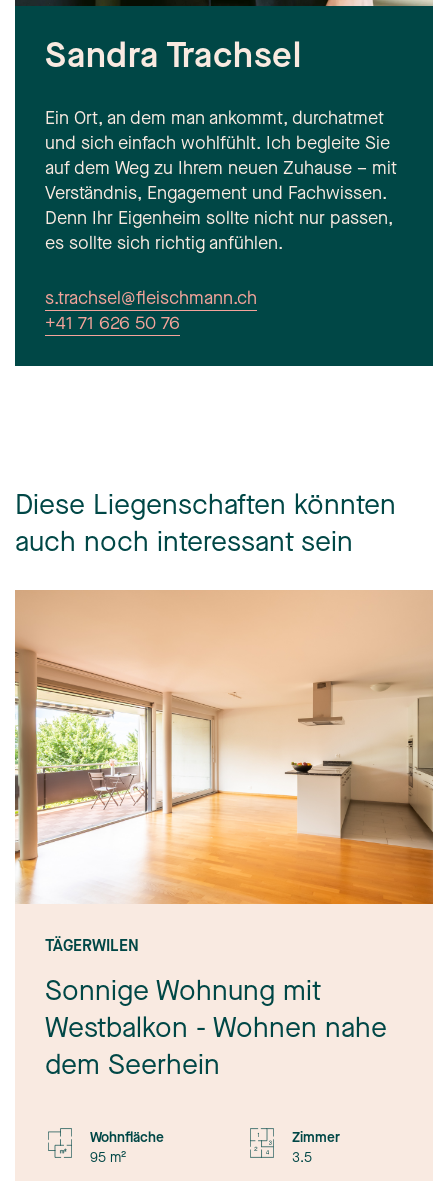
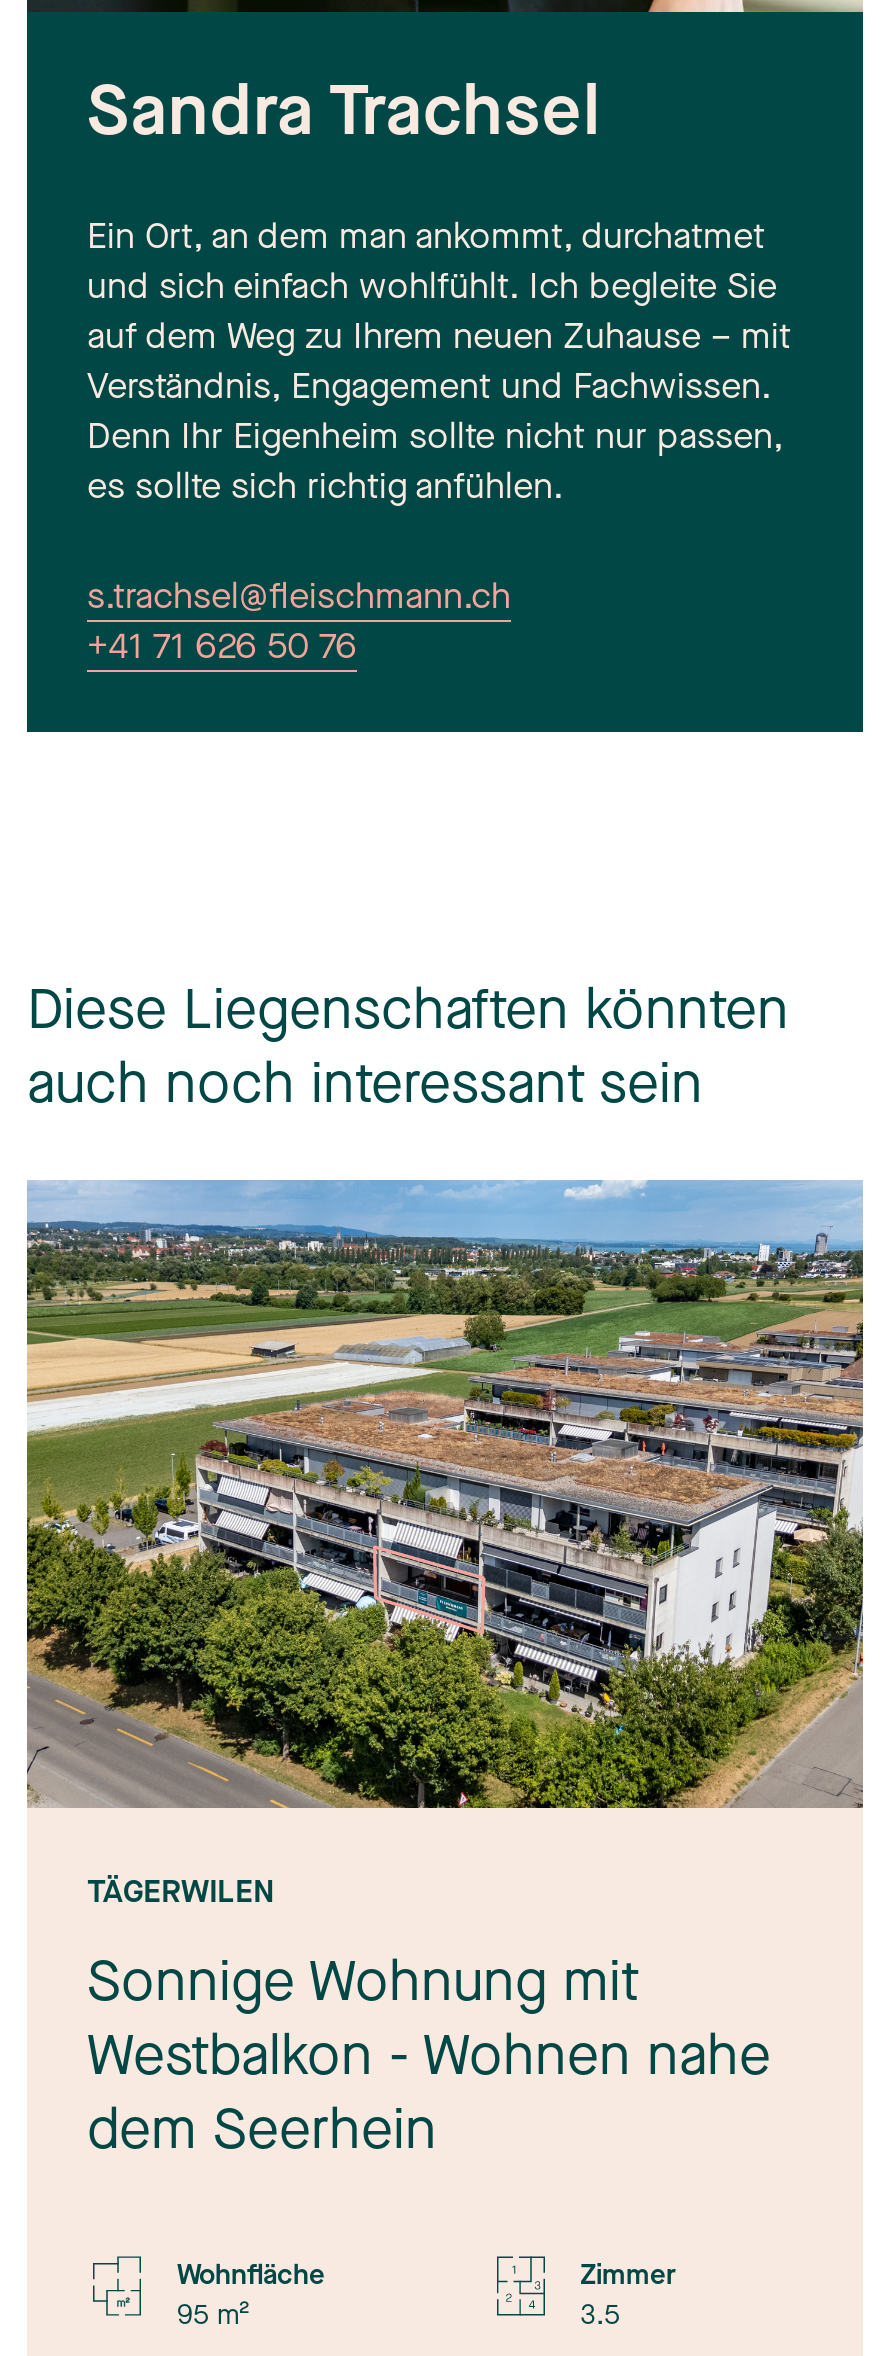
- [image]
+ [image]
